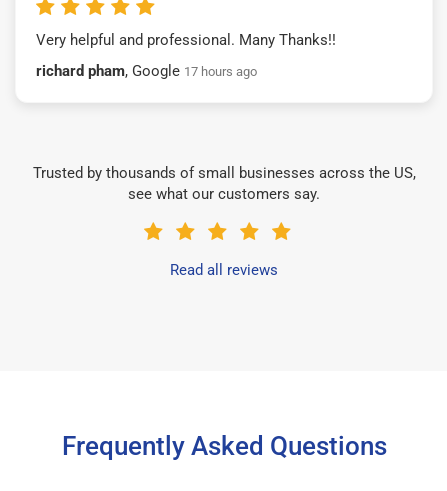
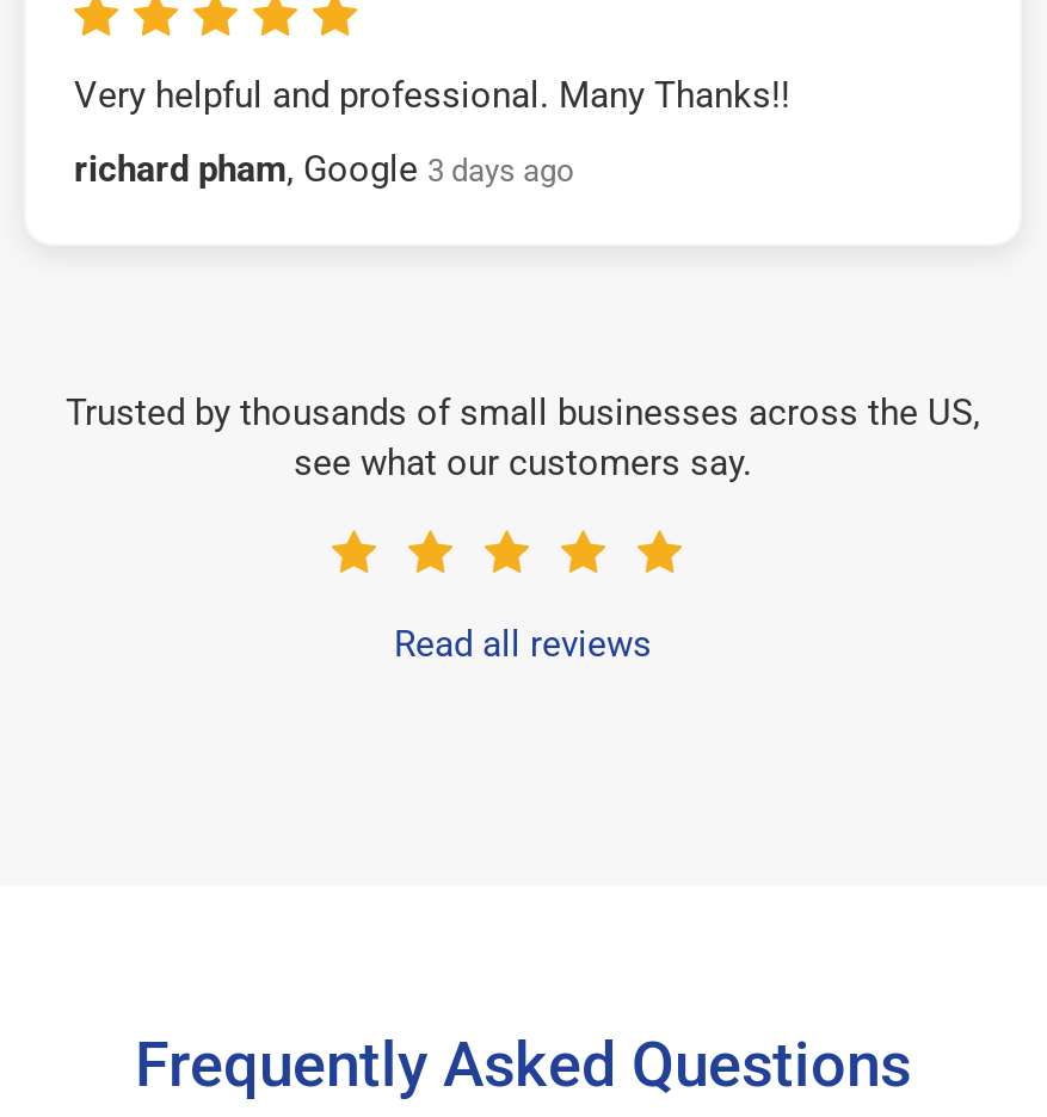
- richard pham, Google 17 hours ago
+ richard pham, Google 3 days ago
